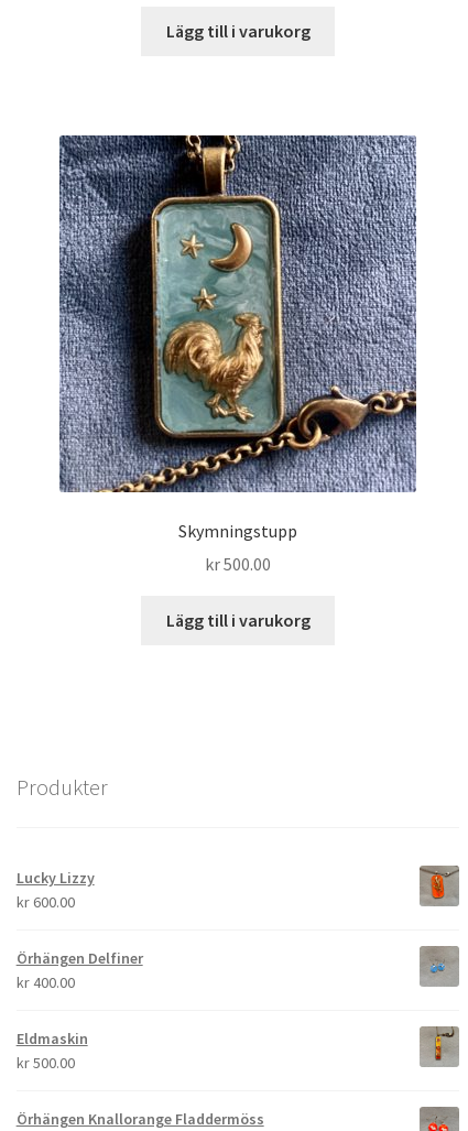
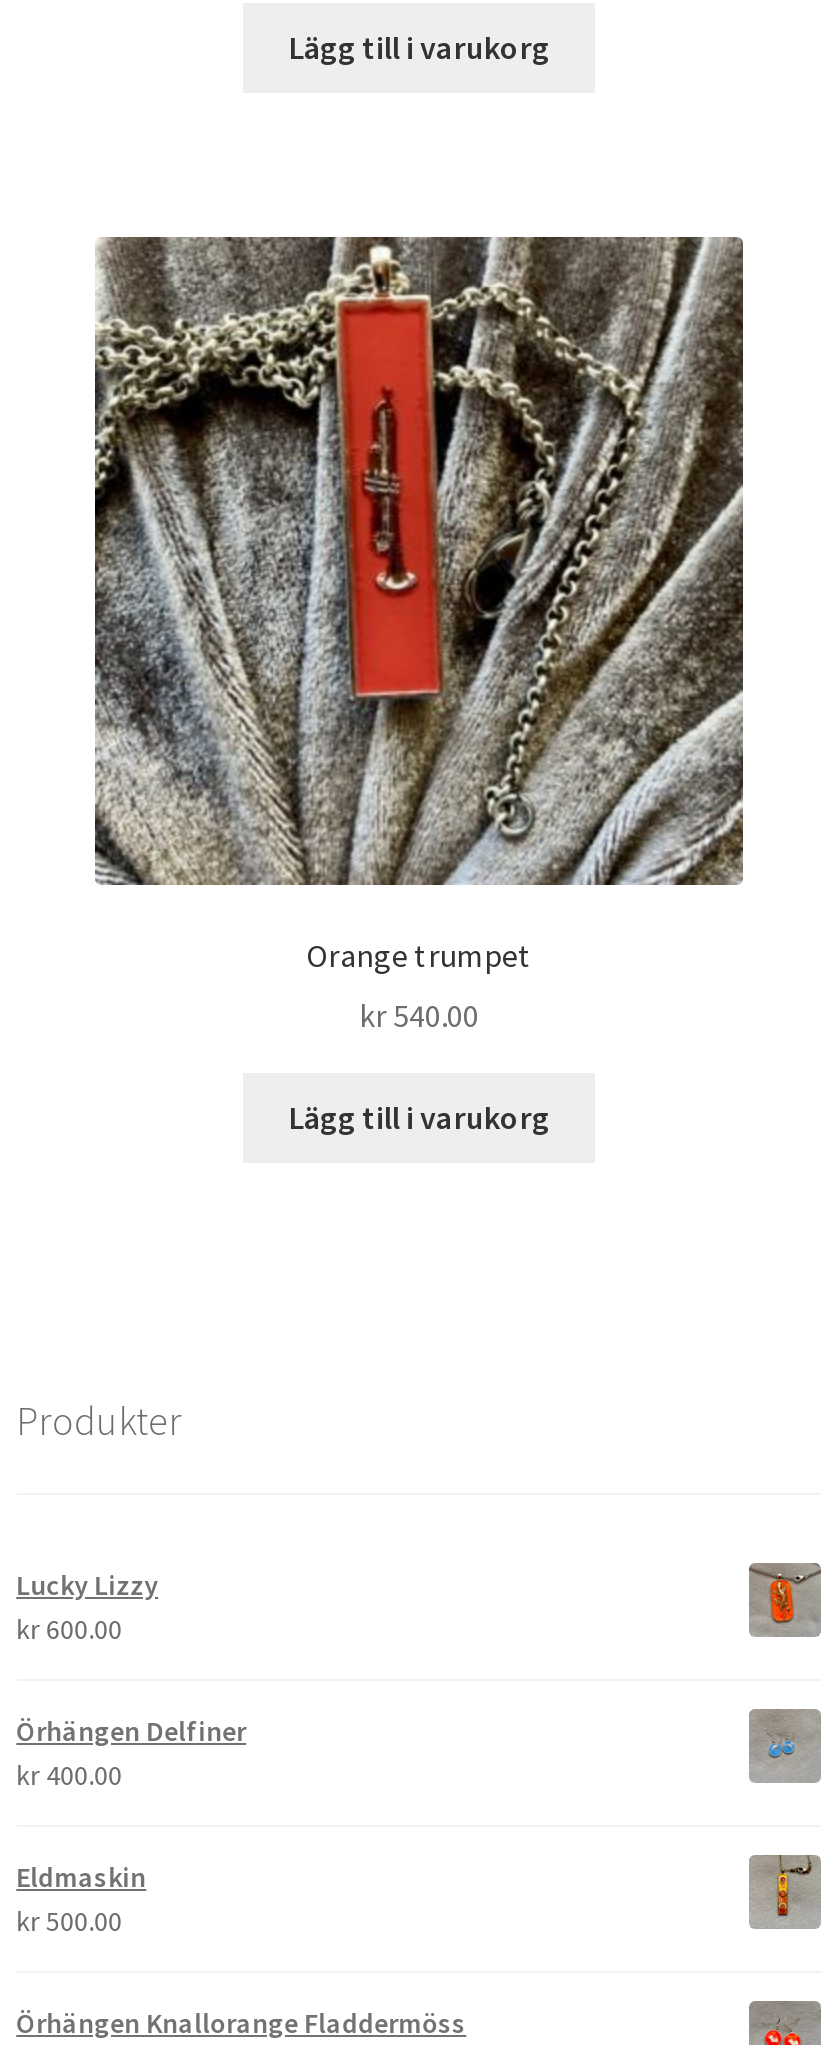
- [image]
- Skymningstupp
+ [image]
+ Orange trumpet

- kr 500.00
+ kr 540.00
